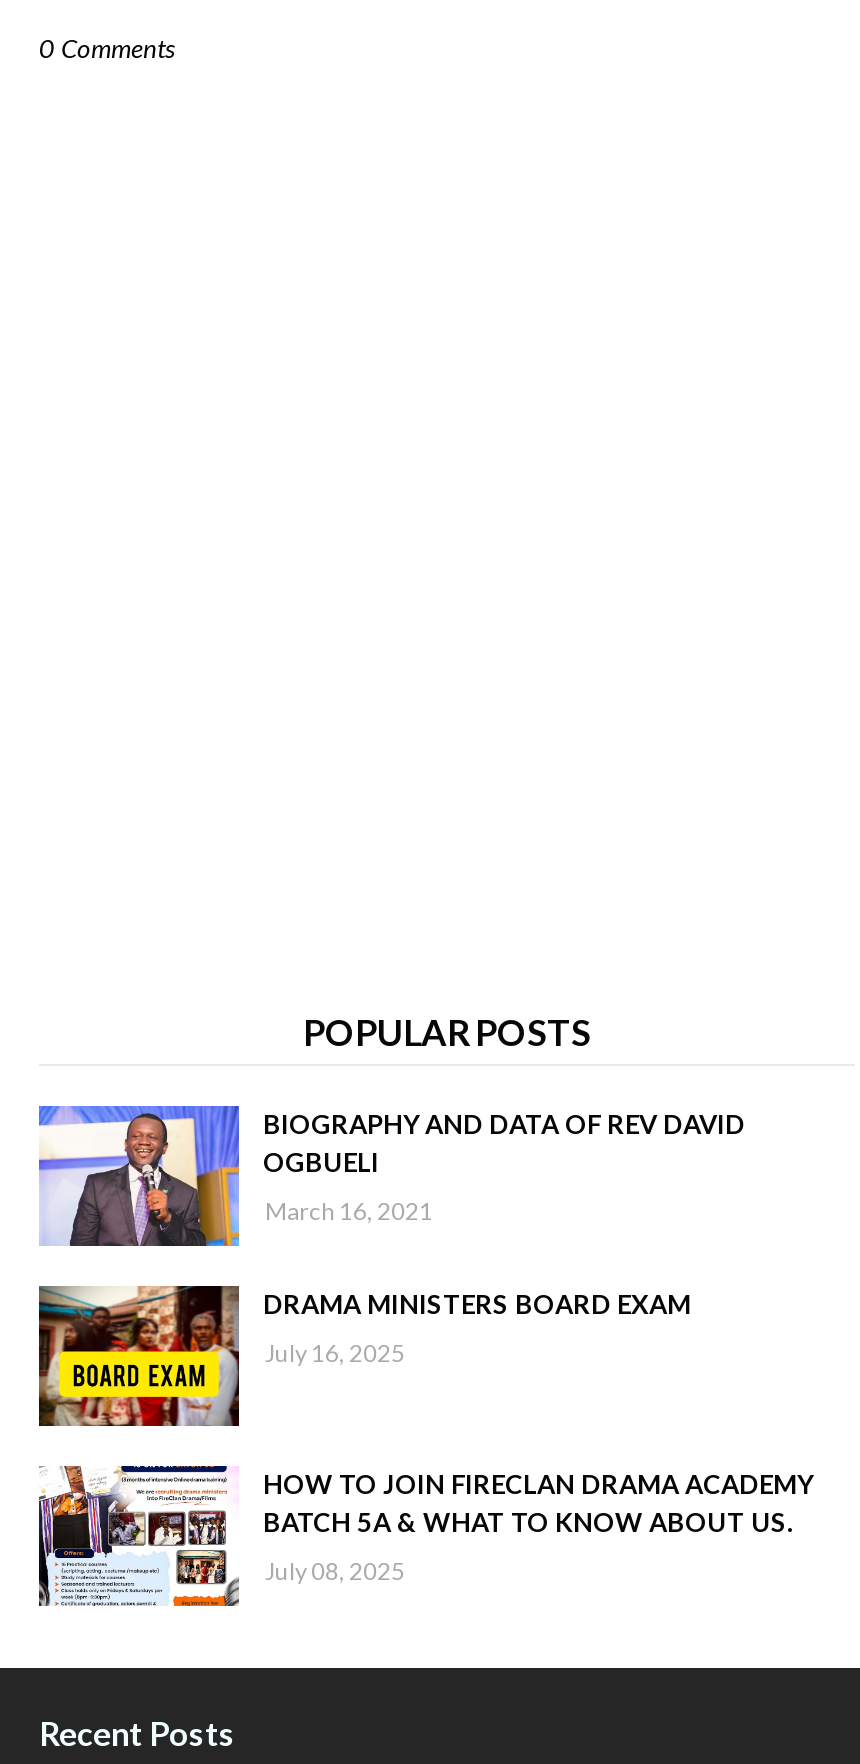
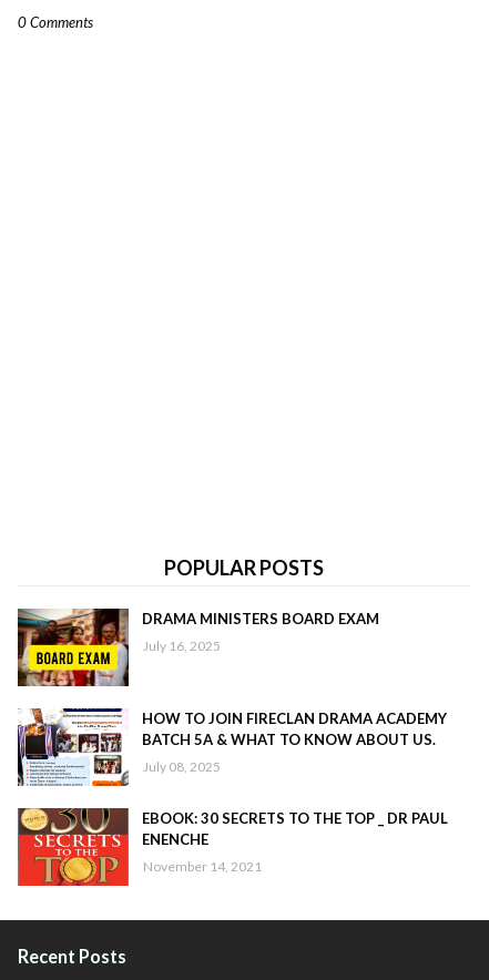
- [image]
- BIOGRAPHY AND DATA OF REV DAVID
- OGBUELI
- March 16, 2021

moved up: [image] | DRAMA MINISTERS BOARD EXAM | July 16, 2025 | HOW TO JOIN FIRECLAN DRAMA ACADEMY | BATCH 5A & WHAT TO KNOW ABOUT US. | July 08, 2025

+ [image]
+ EBOOK: 30 SECRETS TO THE TOP _ DR PAUL
+ ENENCHE
+ November 14, 2021
